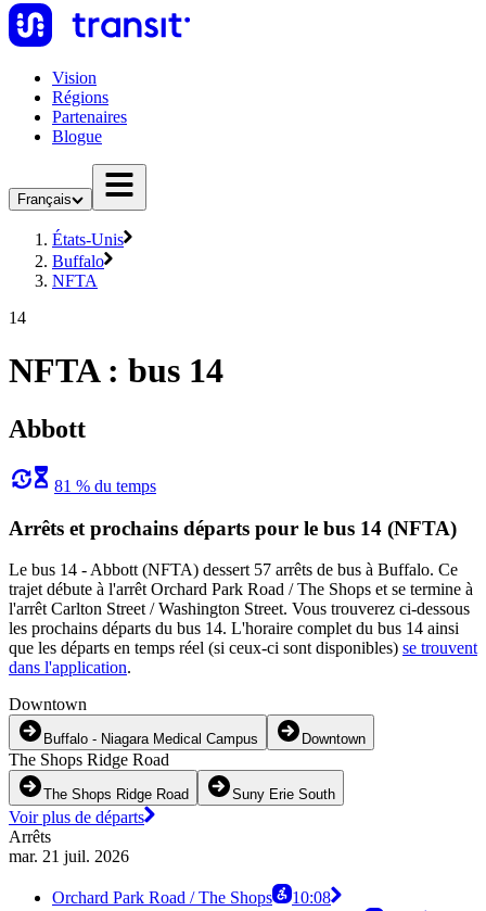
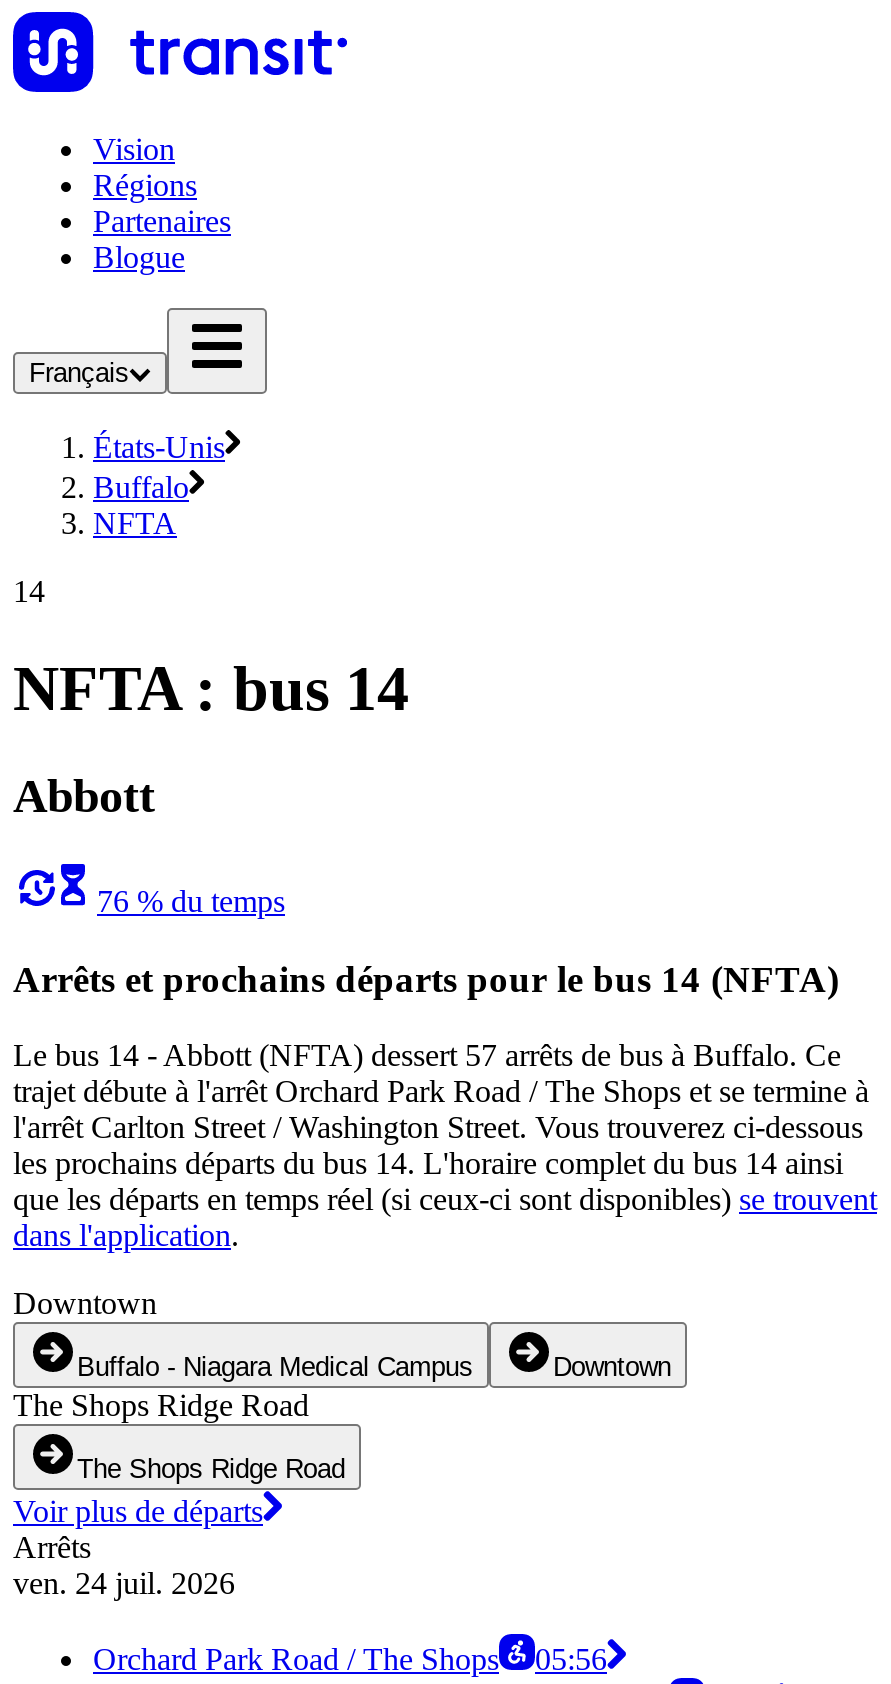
- 81 % du temps
+ 76 % du temps

- Suny Erie South

- mar. 21 juil. 2026
+ ven. 24 juil. 2026

- Orchard Park Road / The Shops 10:08
+ Orchard Park Road / The Shops 05:56
